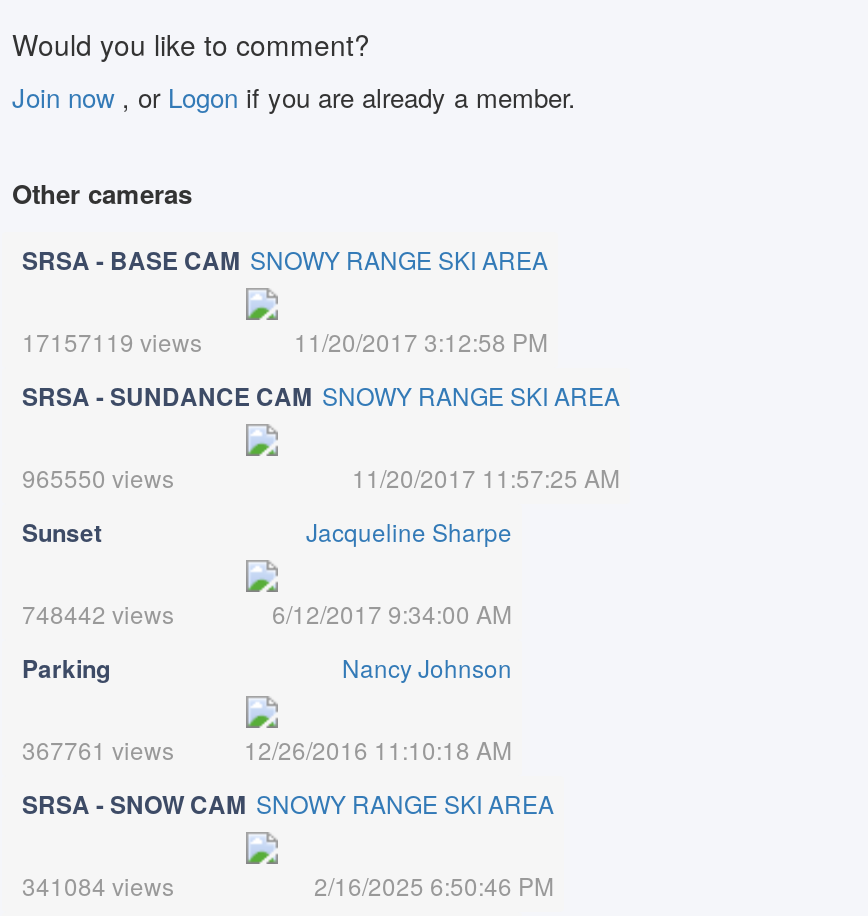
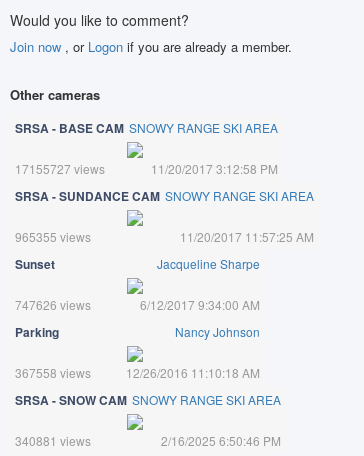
- 17157119 views
+ 17155727 views

- 965550 views
+ 965355 views

- 748442 views
+ 747626 views

- 367761 views
+ 367558 views

- 341084 views
+ 340881 views
